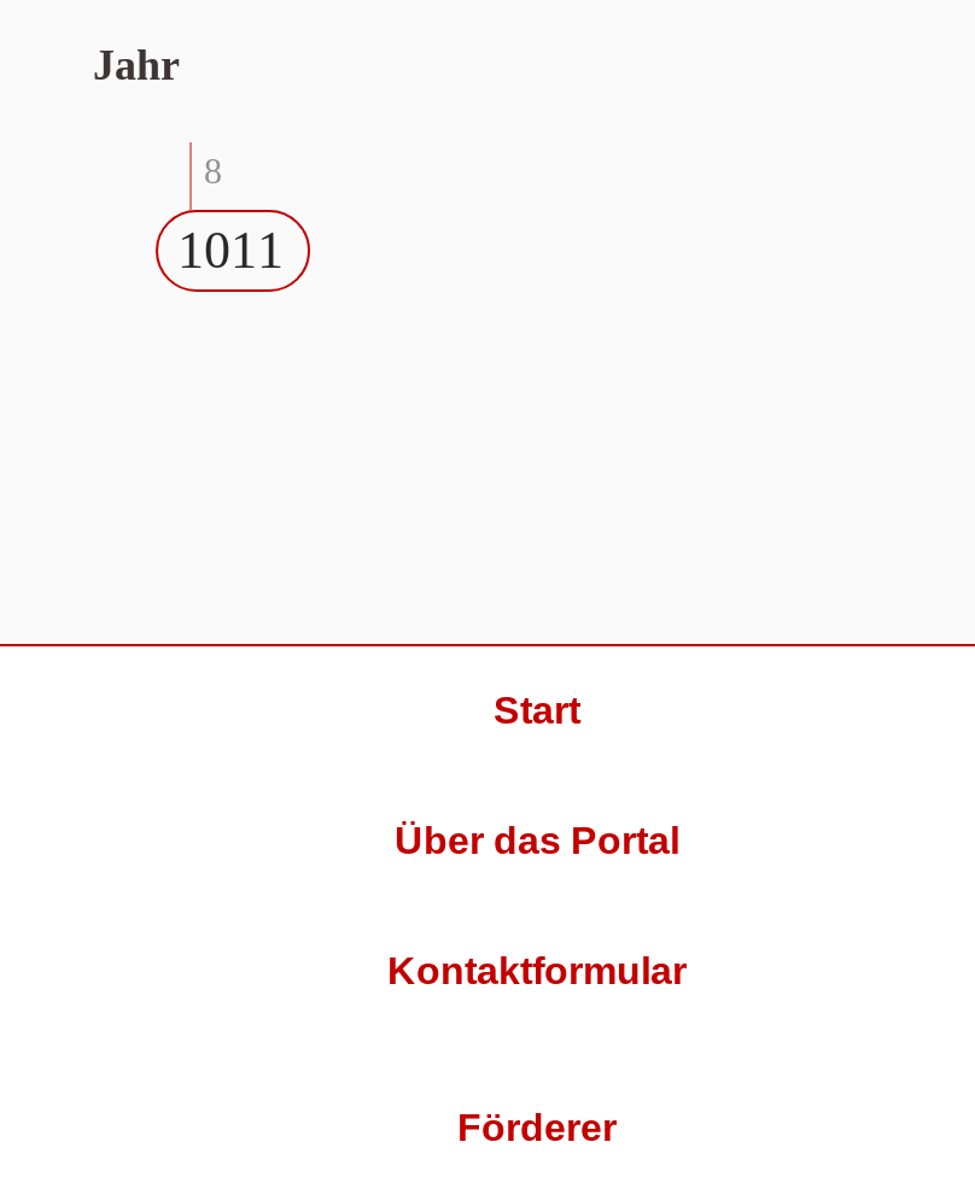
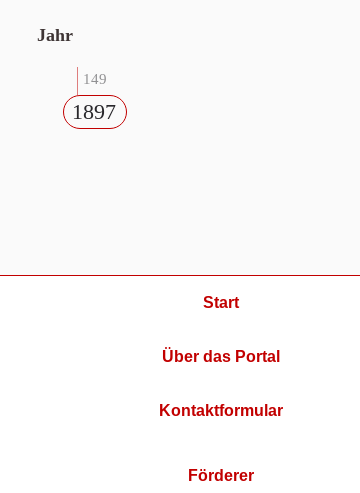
- 8
+ 149

- 1011
+ 1897
